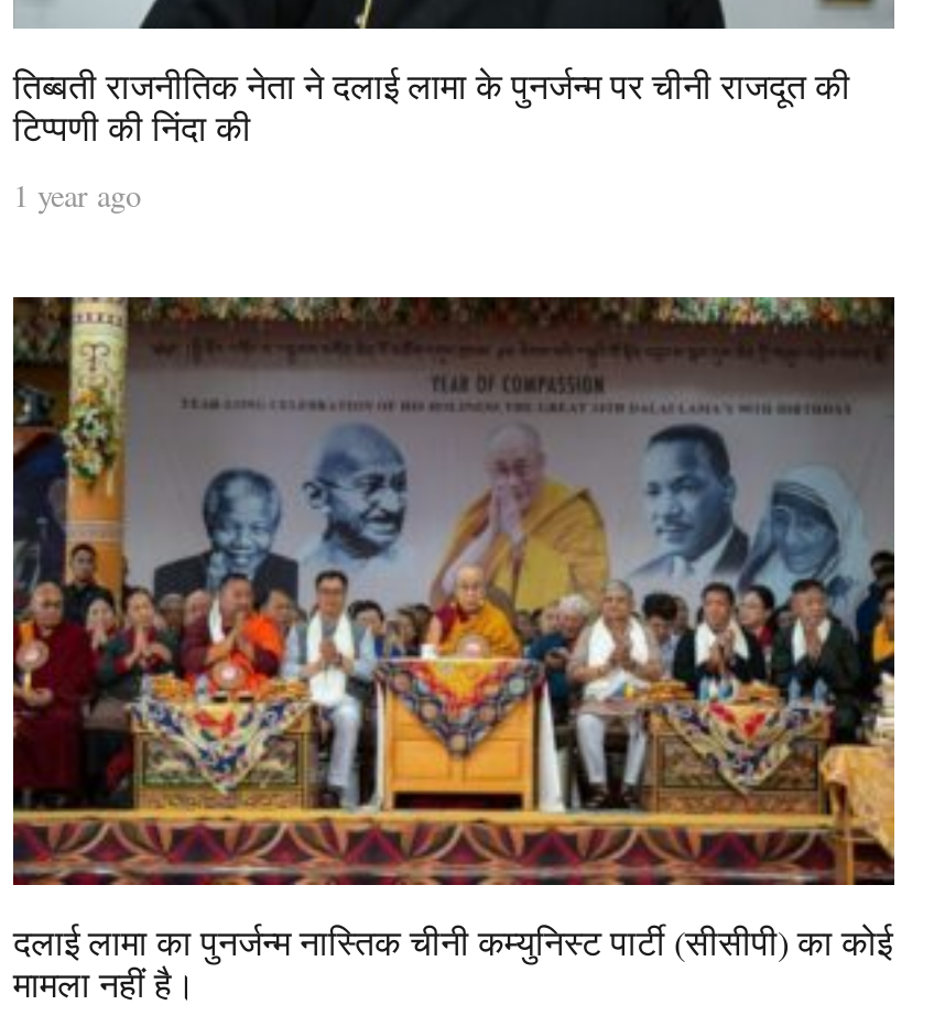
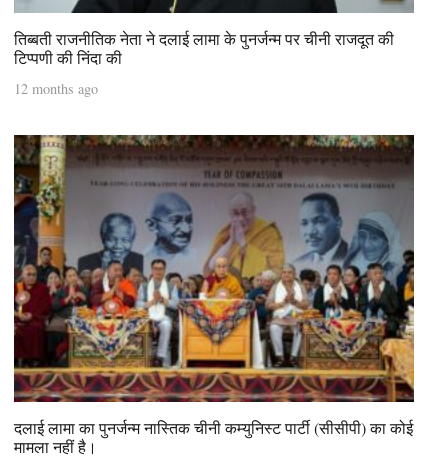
- 1 year ago
+ 12 months ago
